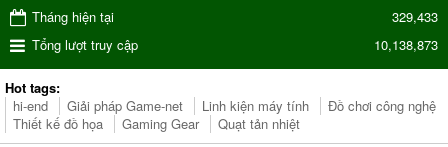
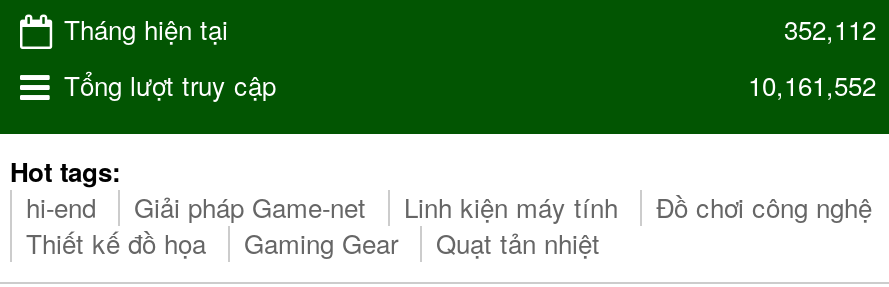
- 329,433
+ 352,112

- 10,138,873
+ 10,161,552
